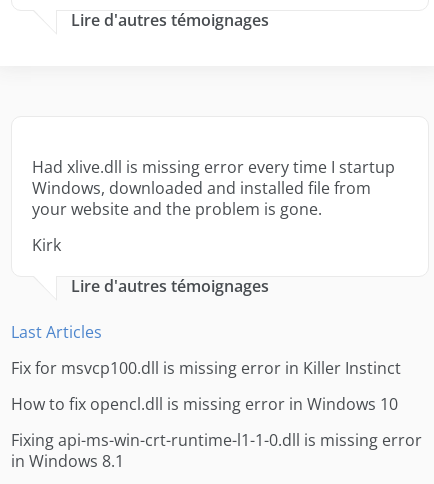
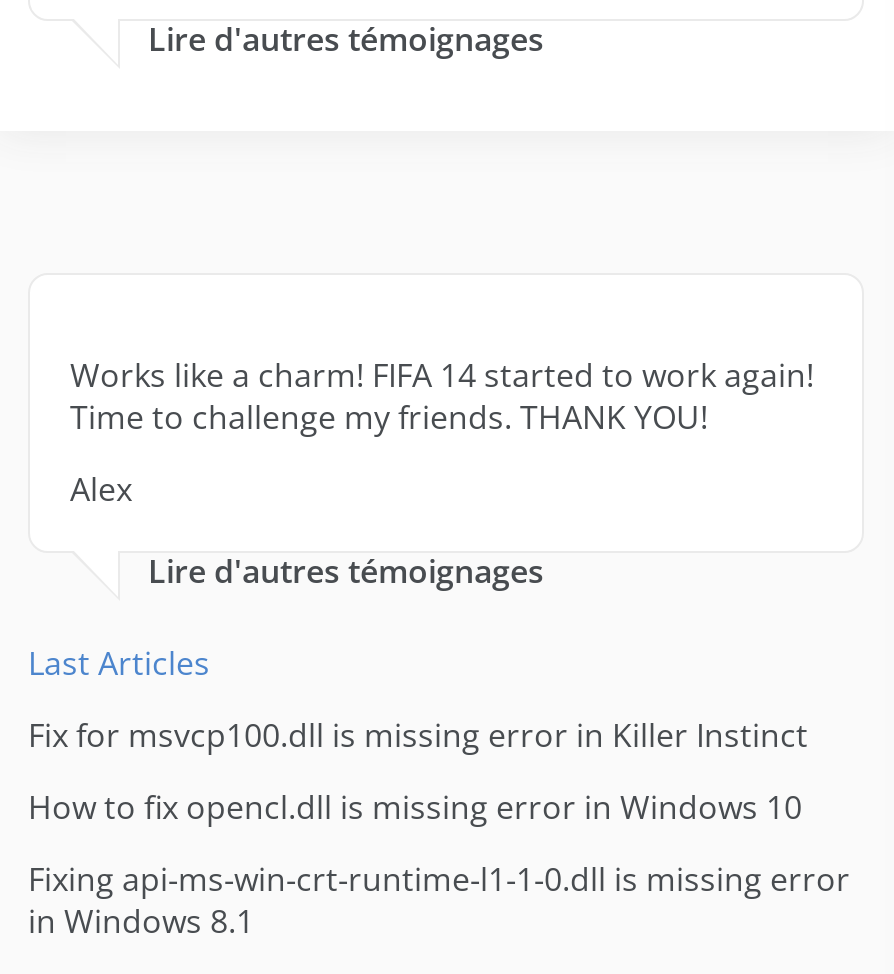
- Had xlive.dll is missing error every time I startup
- Windows, downloaded and installed file from
- your website and the problem is gone.
+ Works like a charm! FIFA 14 started to work again!
+ Time to challenge my friends. THANK YOU!

- Kirk
+ Alex
